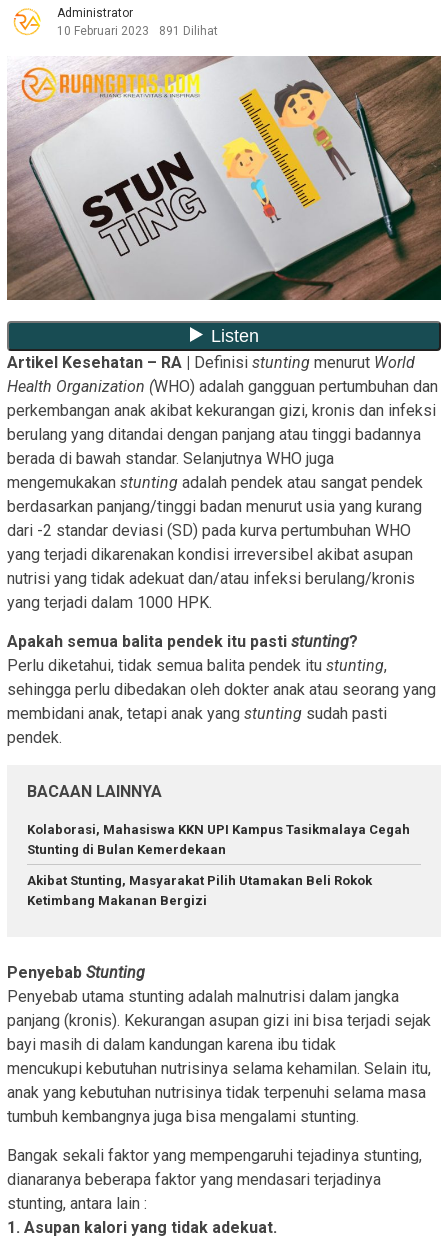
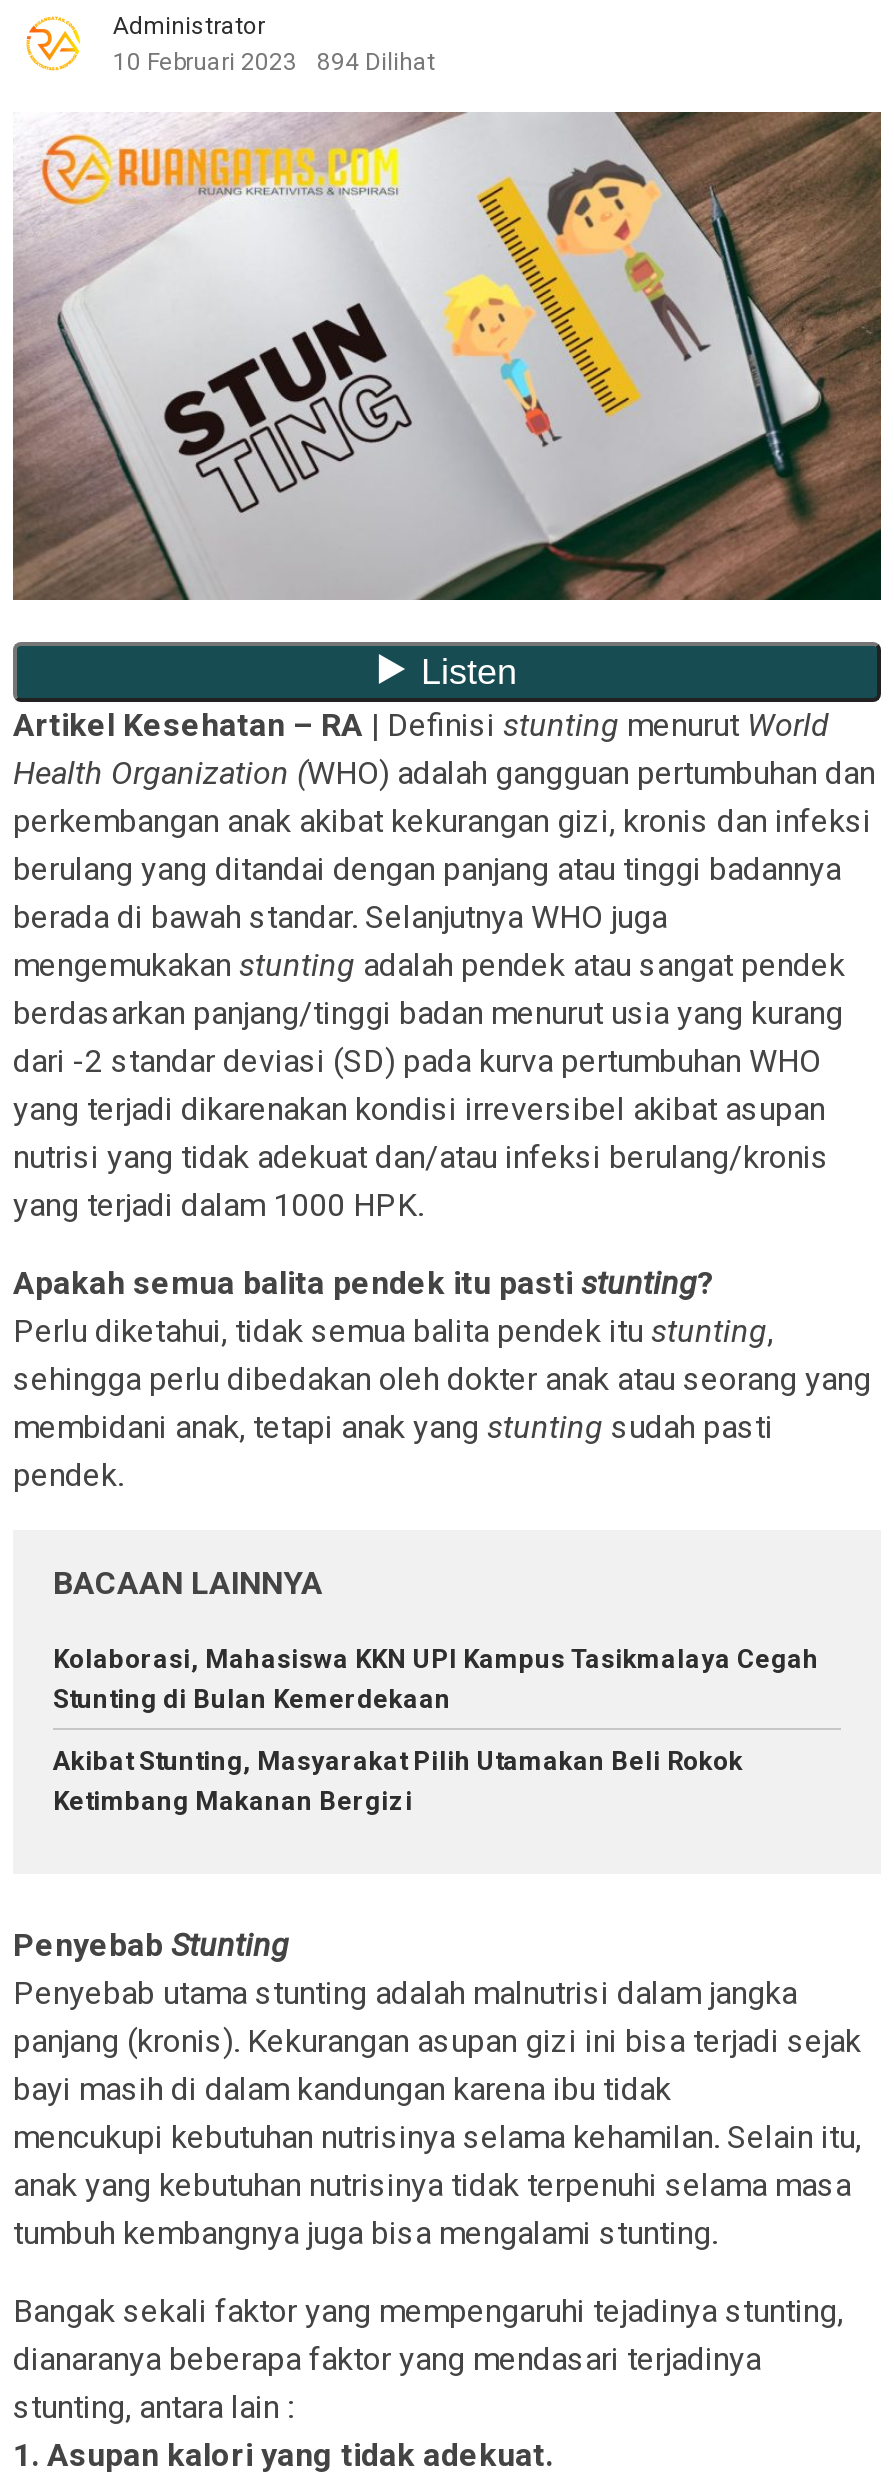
- 10 Februari 2023 891 Dilihat
+ 10 Februari 2023 894 Dilihat
